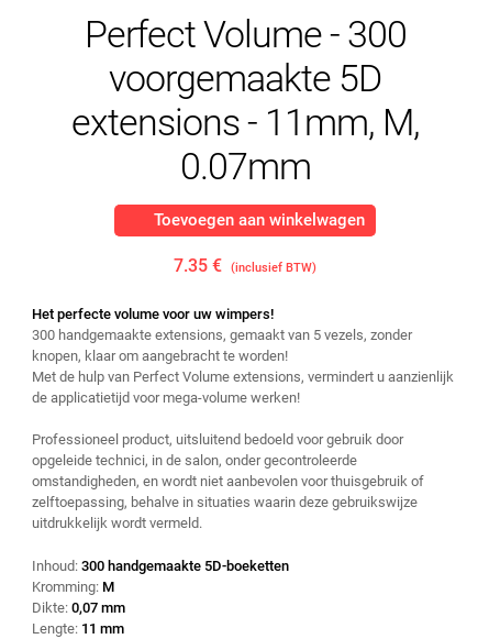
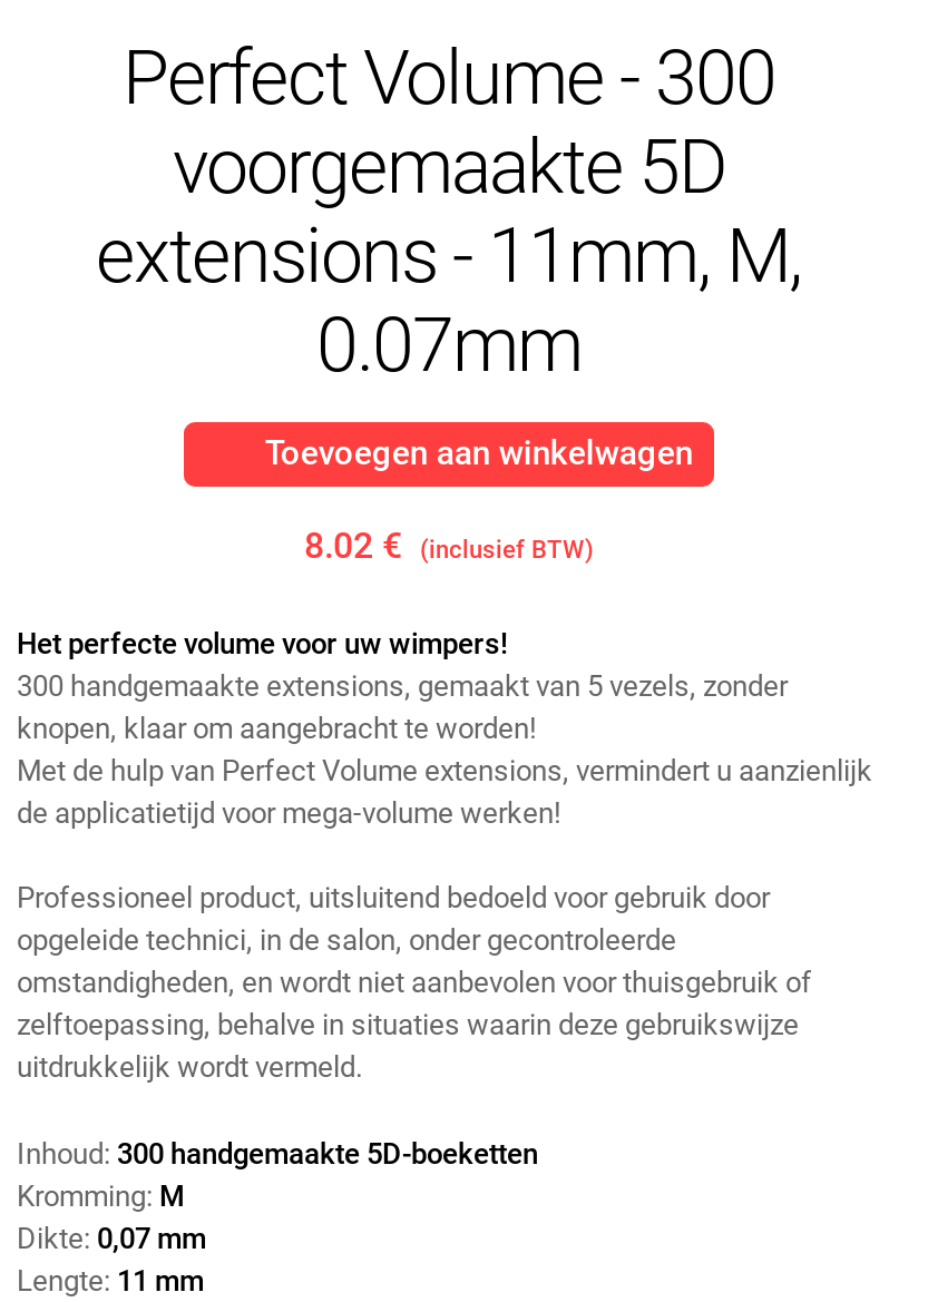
- 7.35 €(inclusief BTW)
+ 8.02 €(inclusief BTW)
